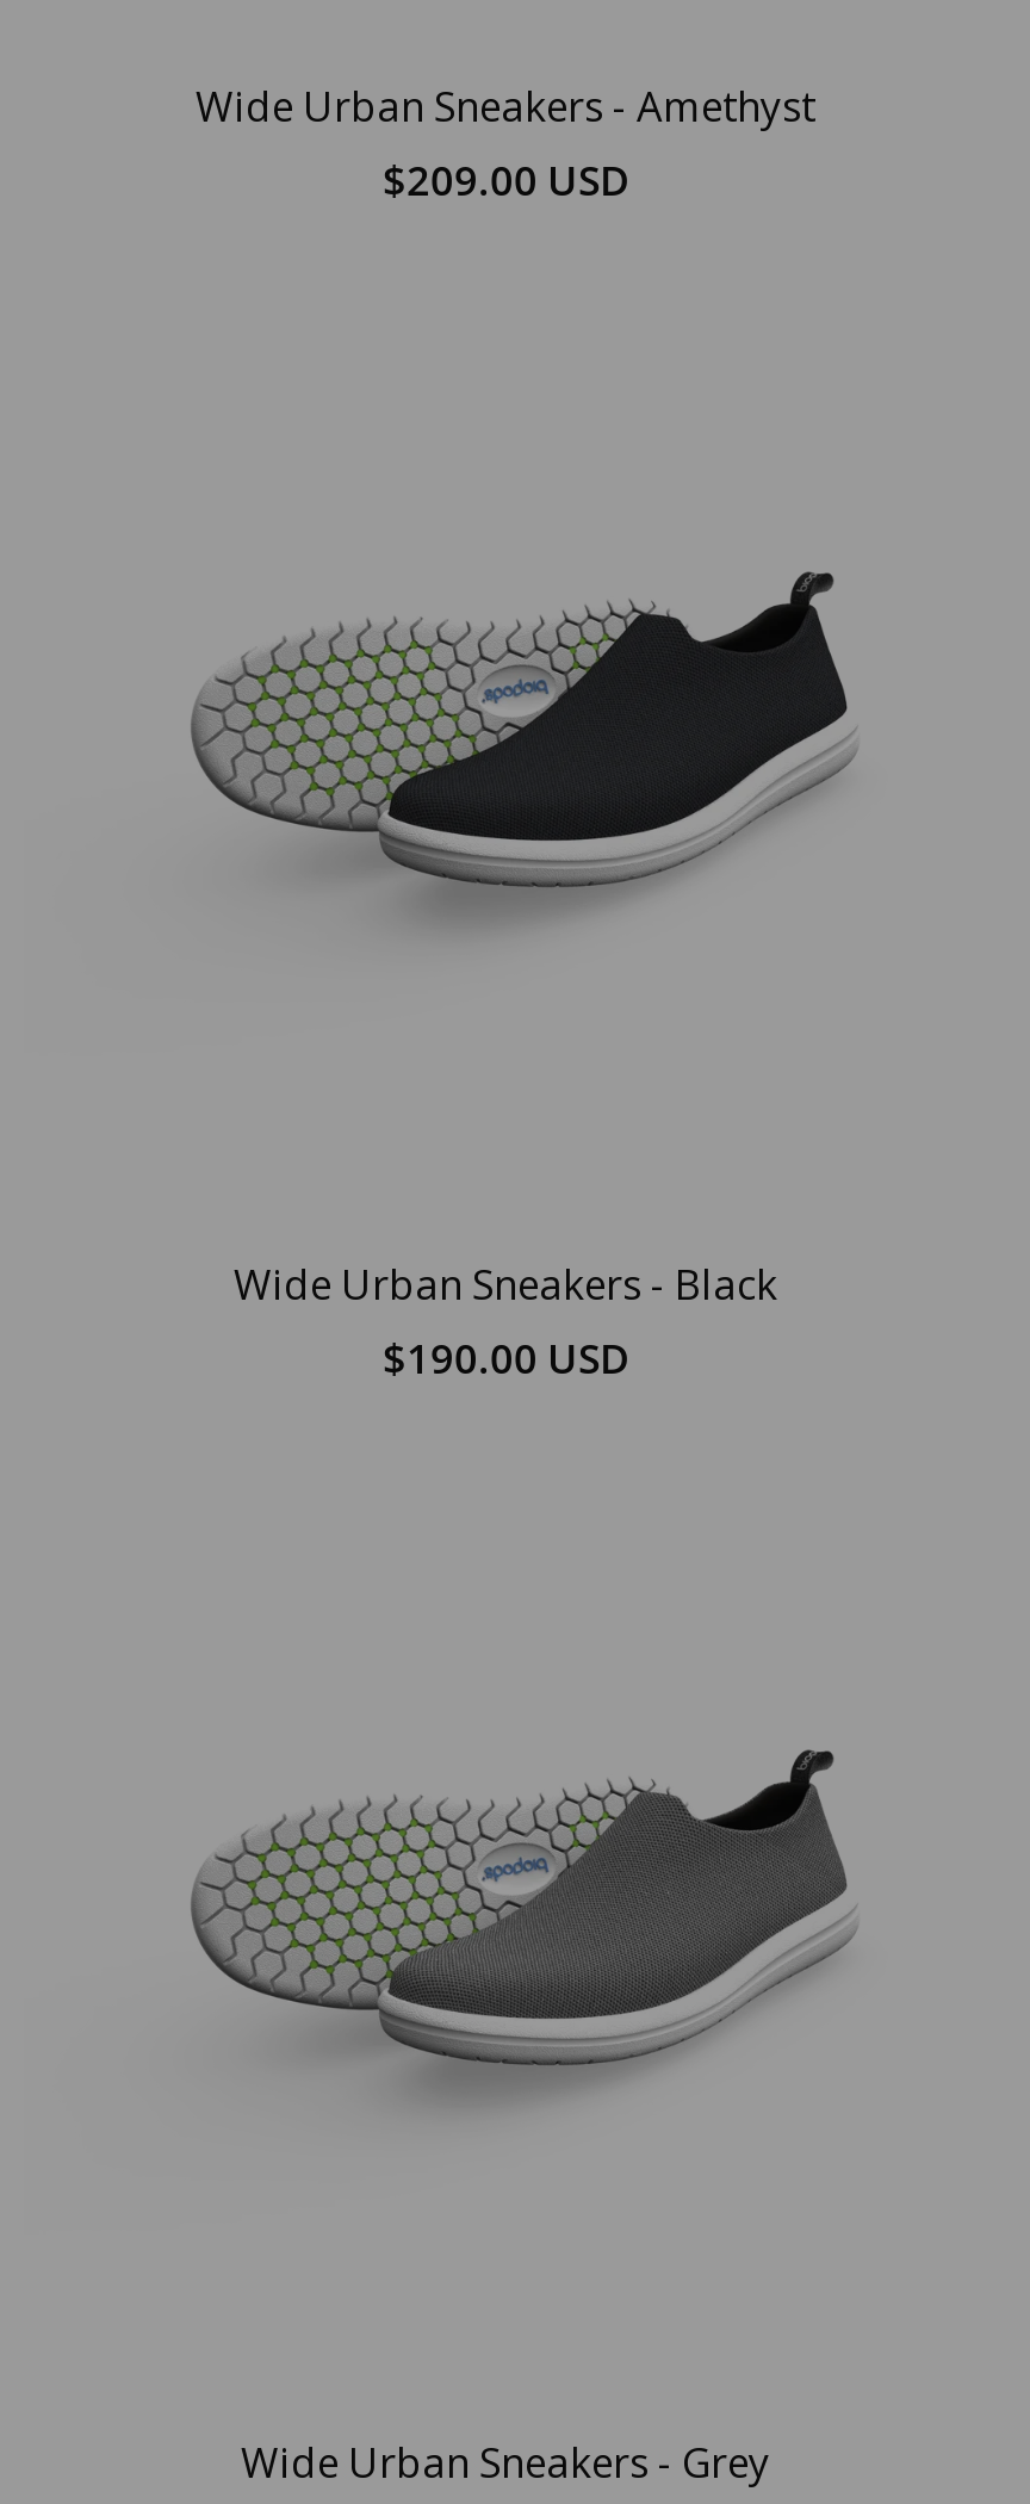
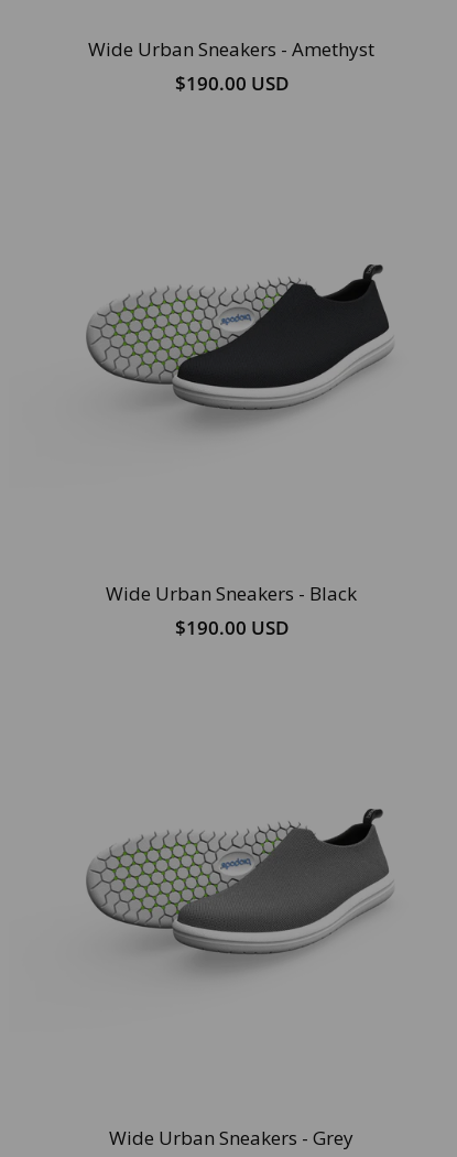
- $209.00 USD
+ $190.00 USD
